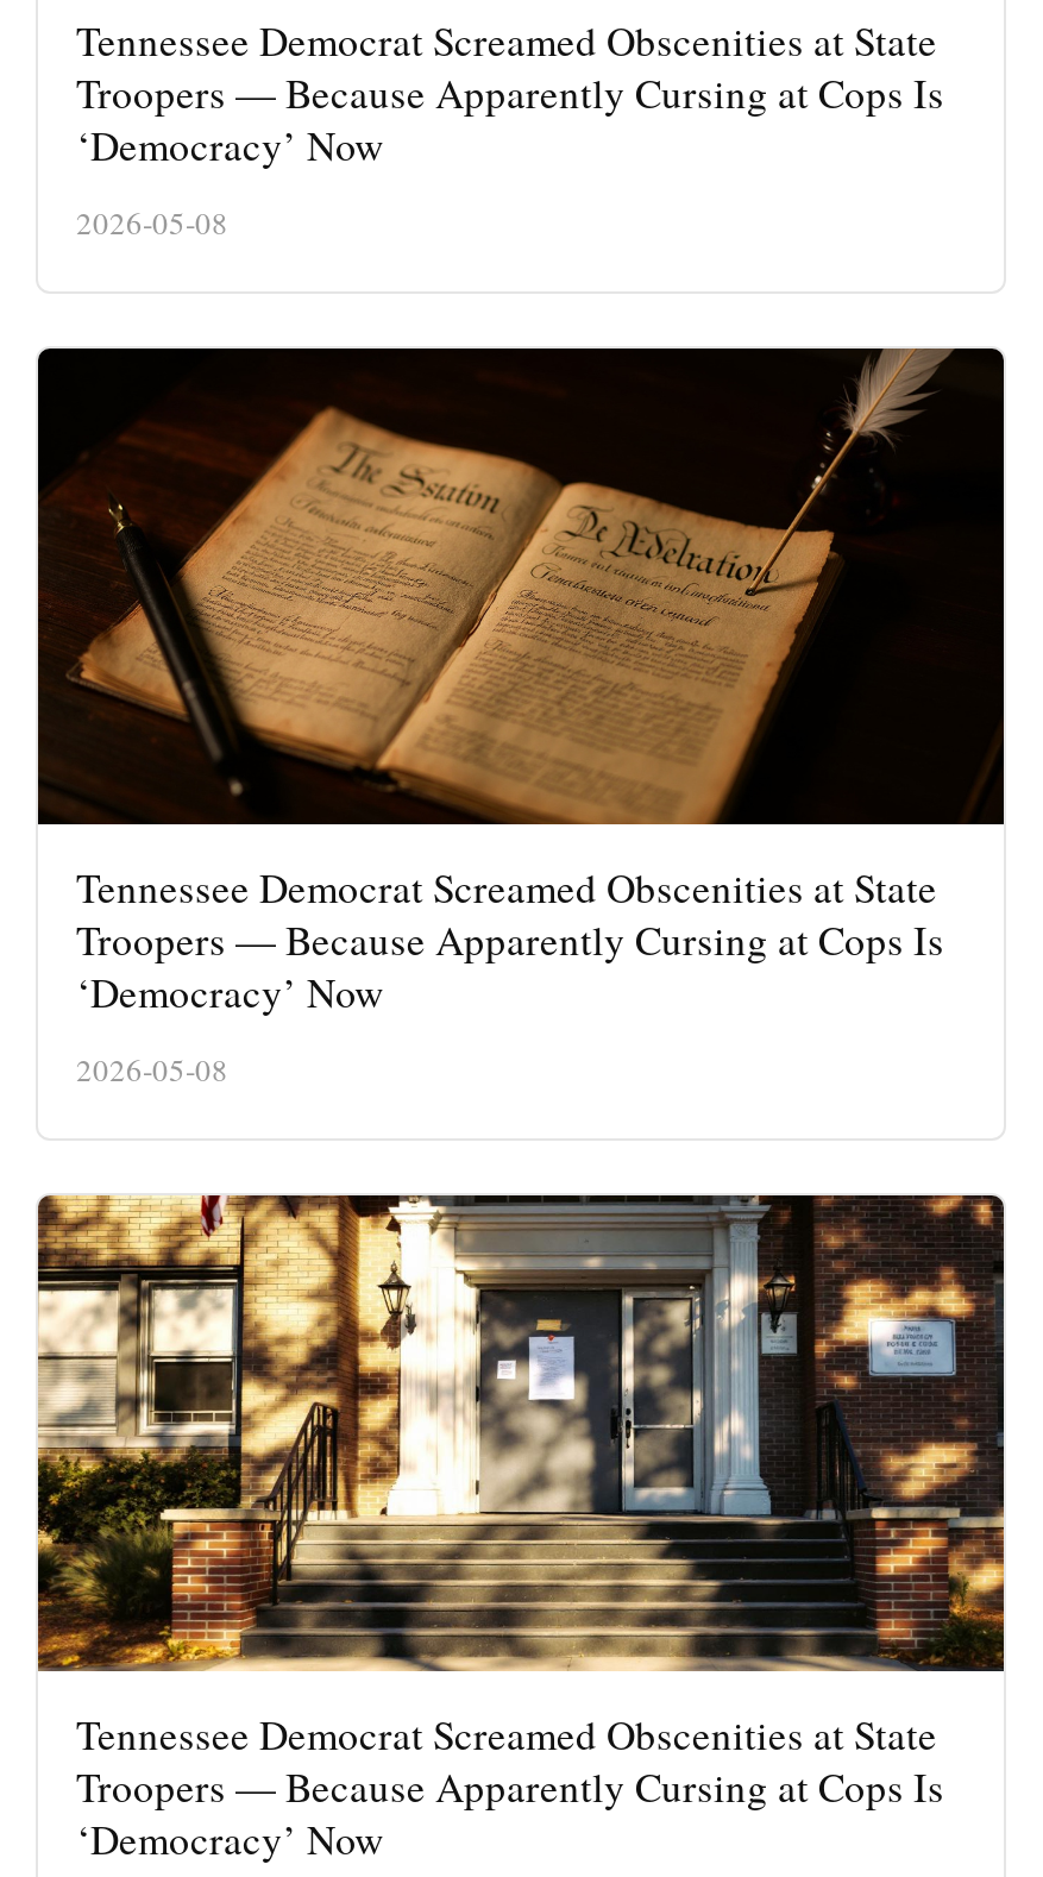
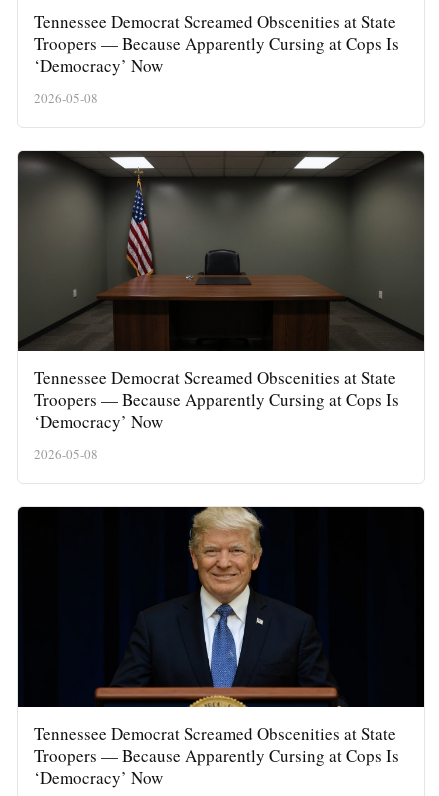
- [image]
+ [image]

- [image]
+ [image]
